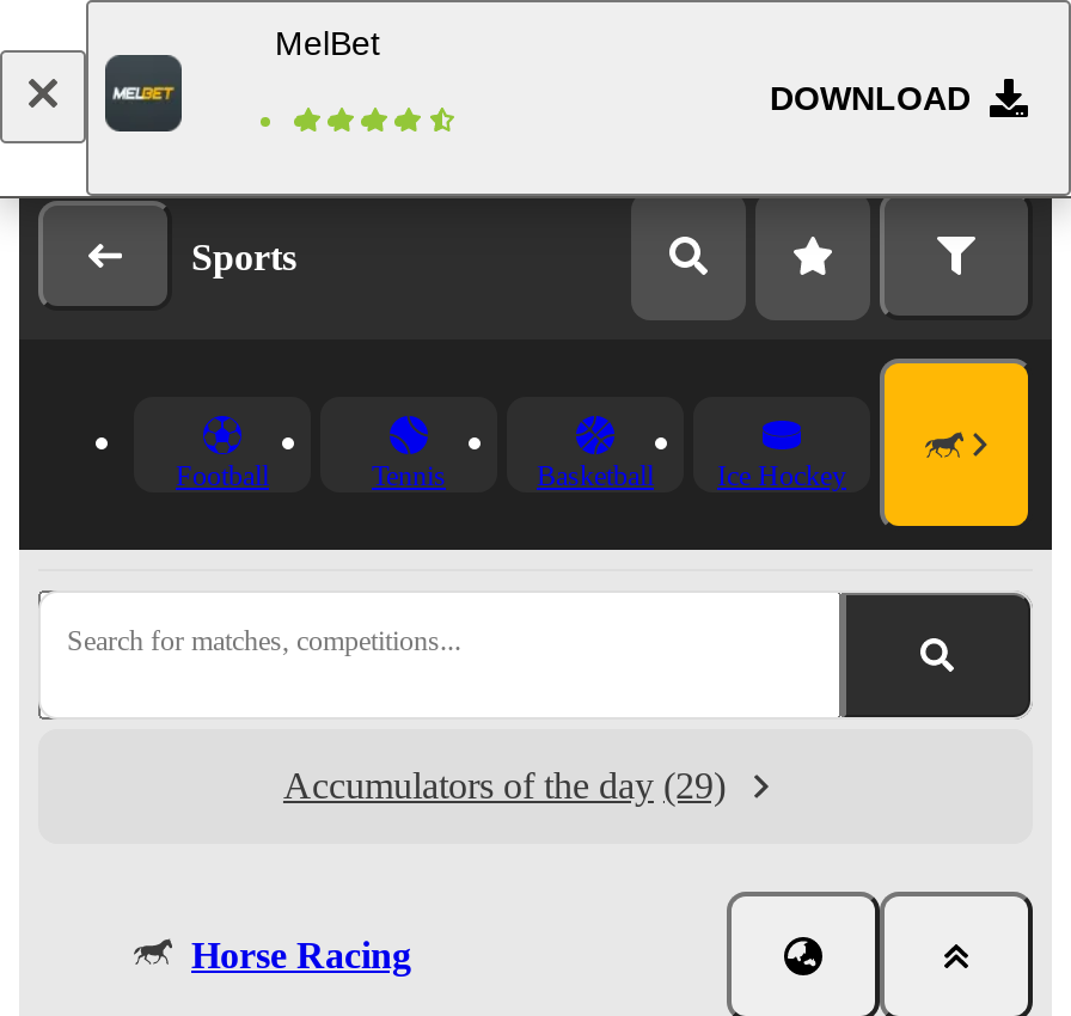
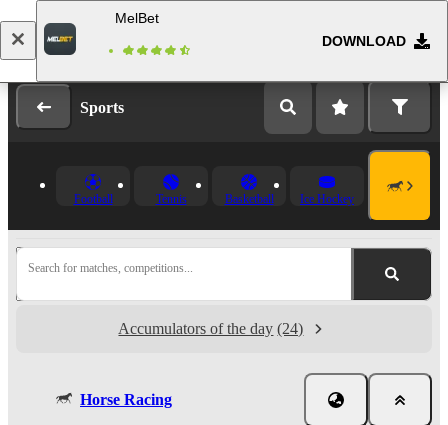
- Accumulators of the day (29)
+ Accumulators of the day (24)
